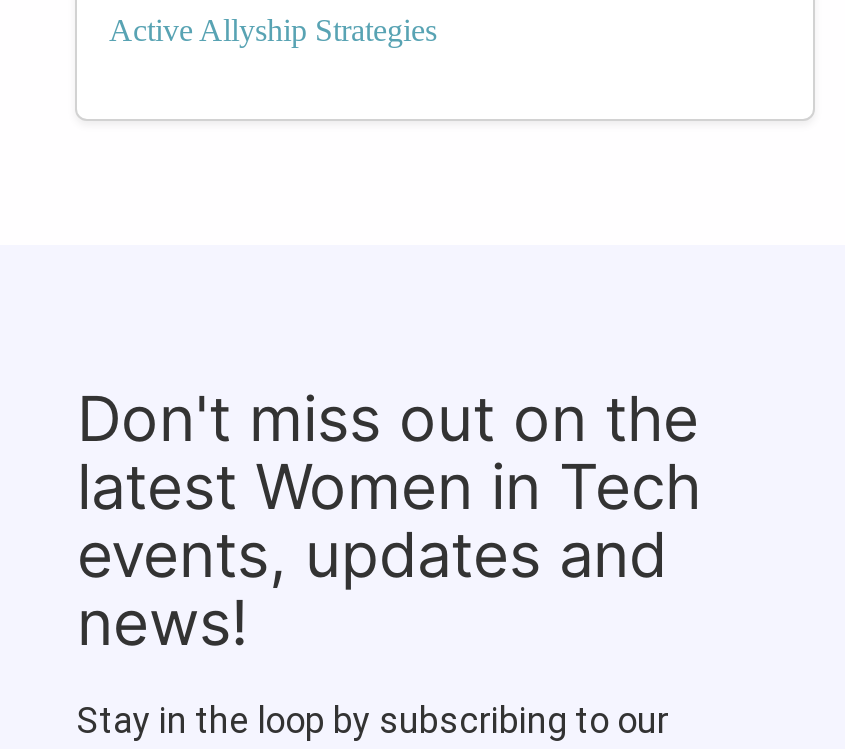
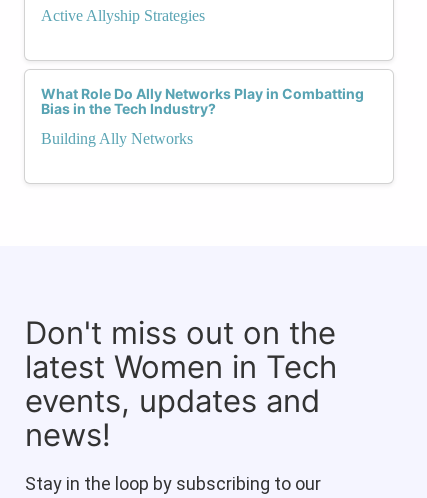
+ What Role Do Ally Networks Play in Combatting
+ Bias in the Tech Industry?
+ Building Ally Networks
